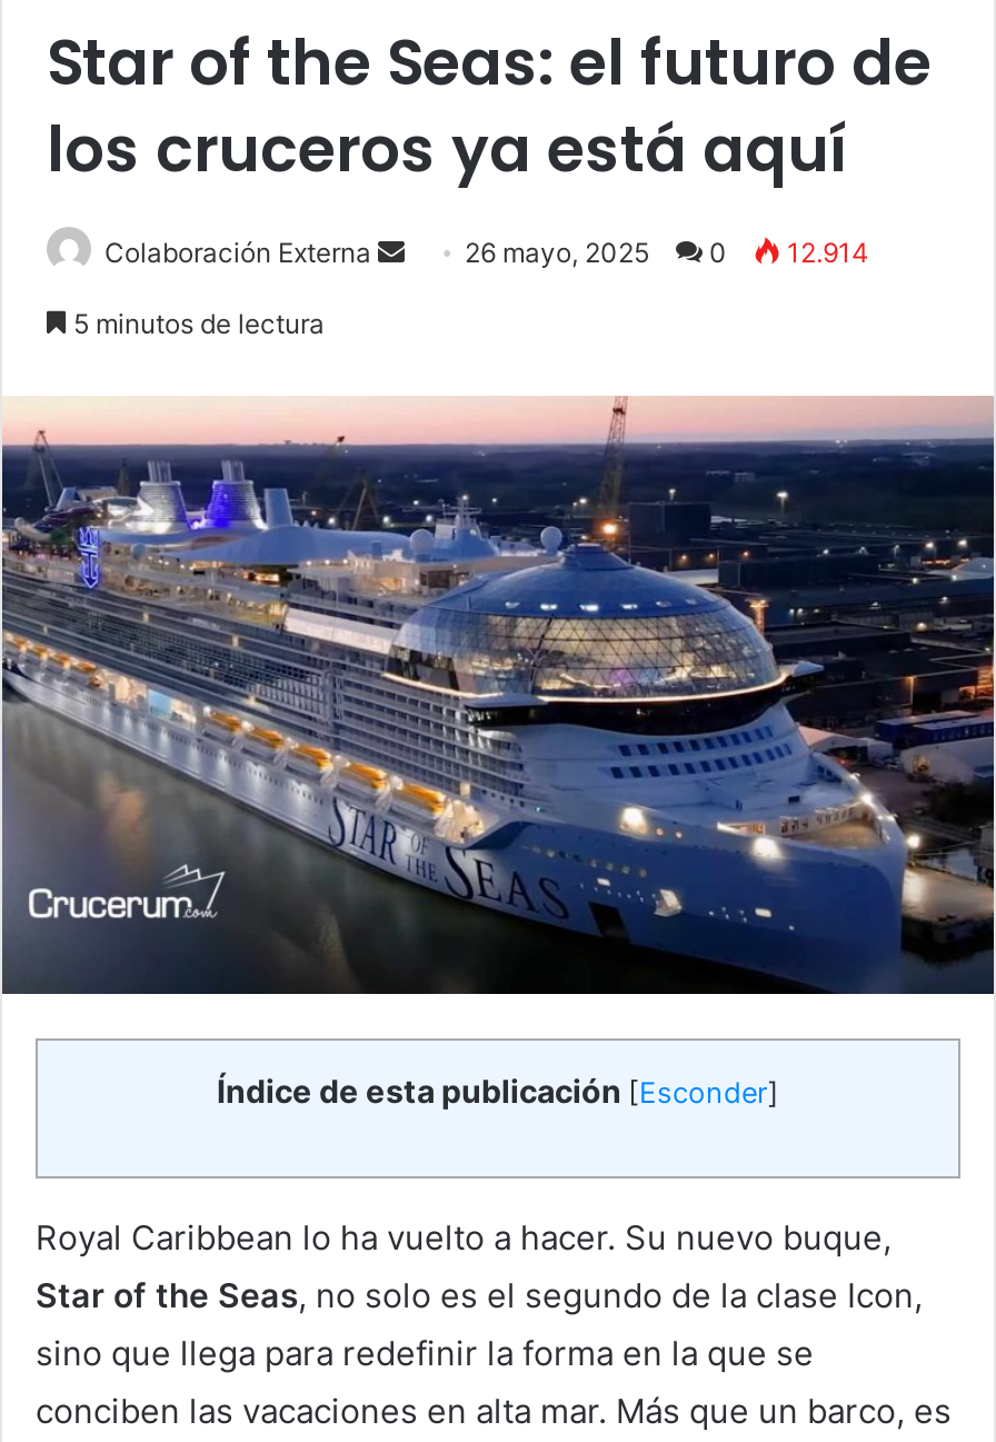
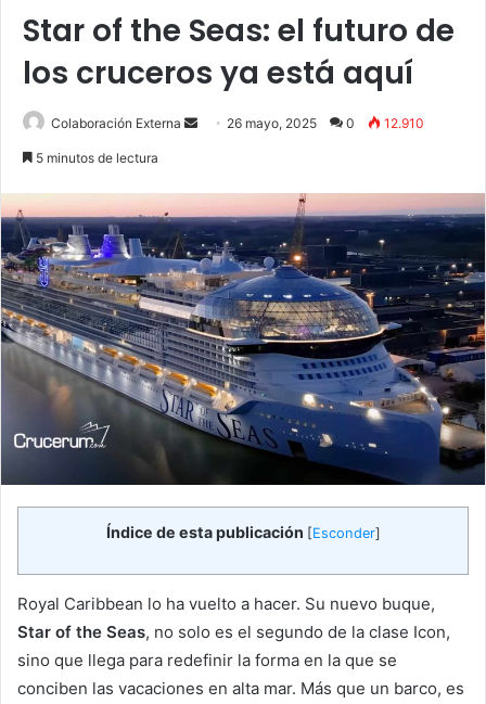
- 12.914
+ 12.910
